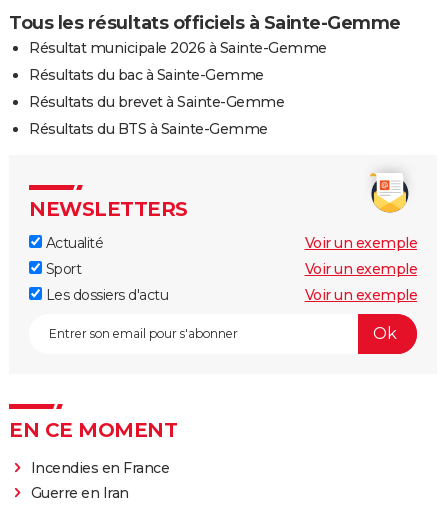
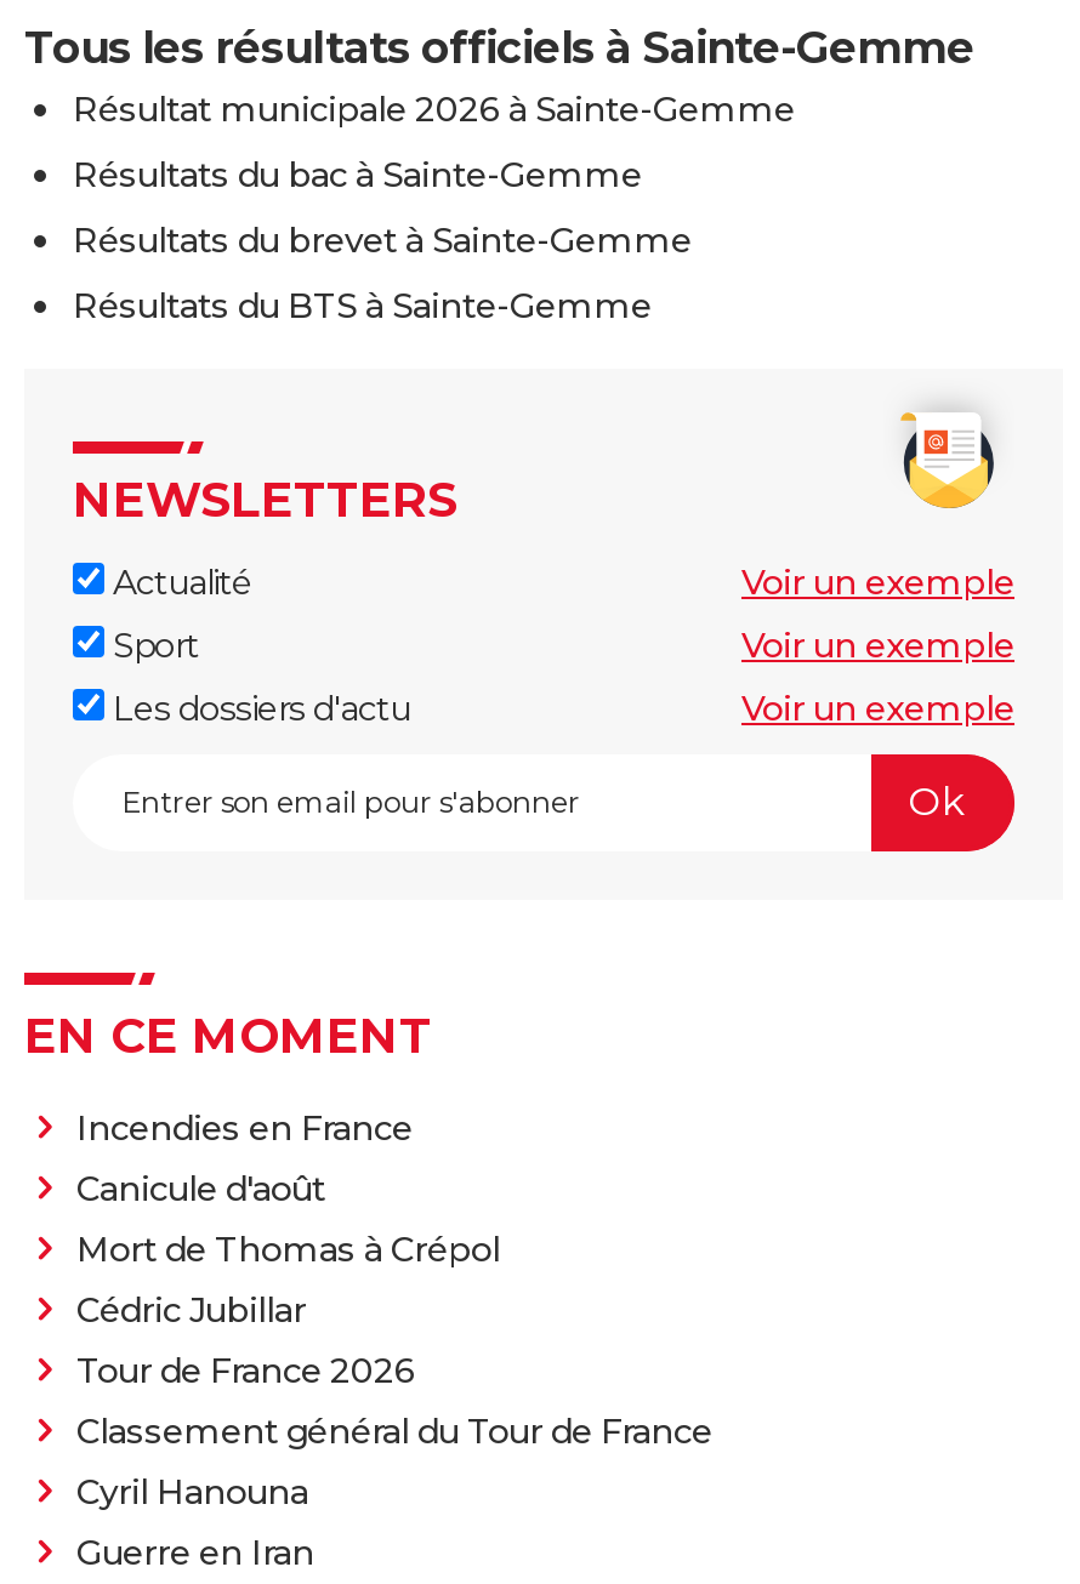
+ Canicule d'août
+ Mort de Thomas à Crépol
+ Cédric Jubillar
+ Tour de France 2026
+ Classement général du Tour de France
+ Cyril Hanouna
